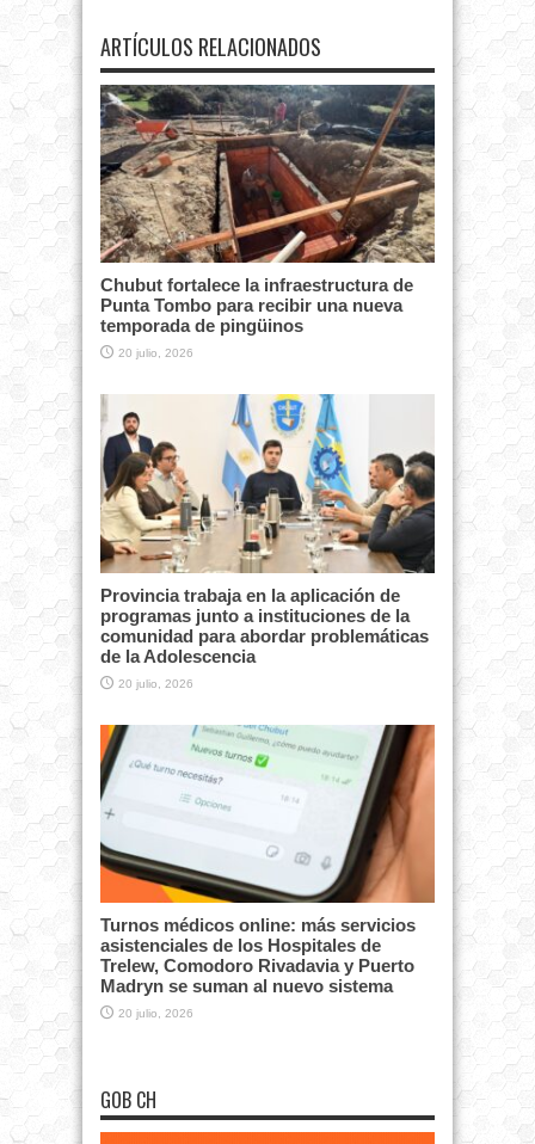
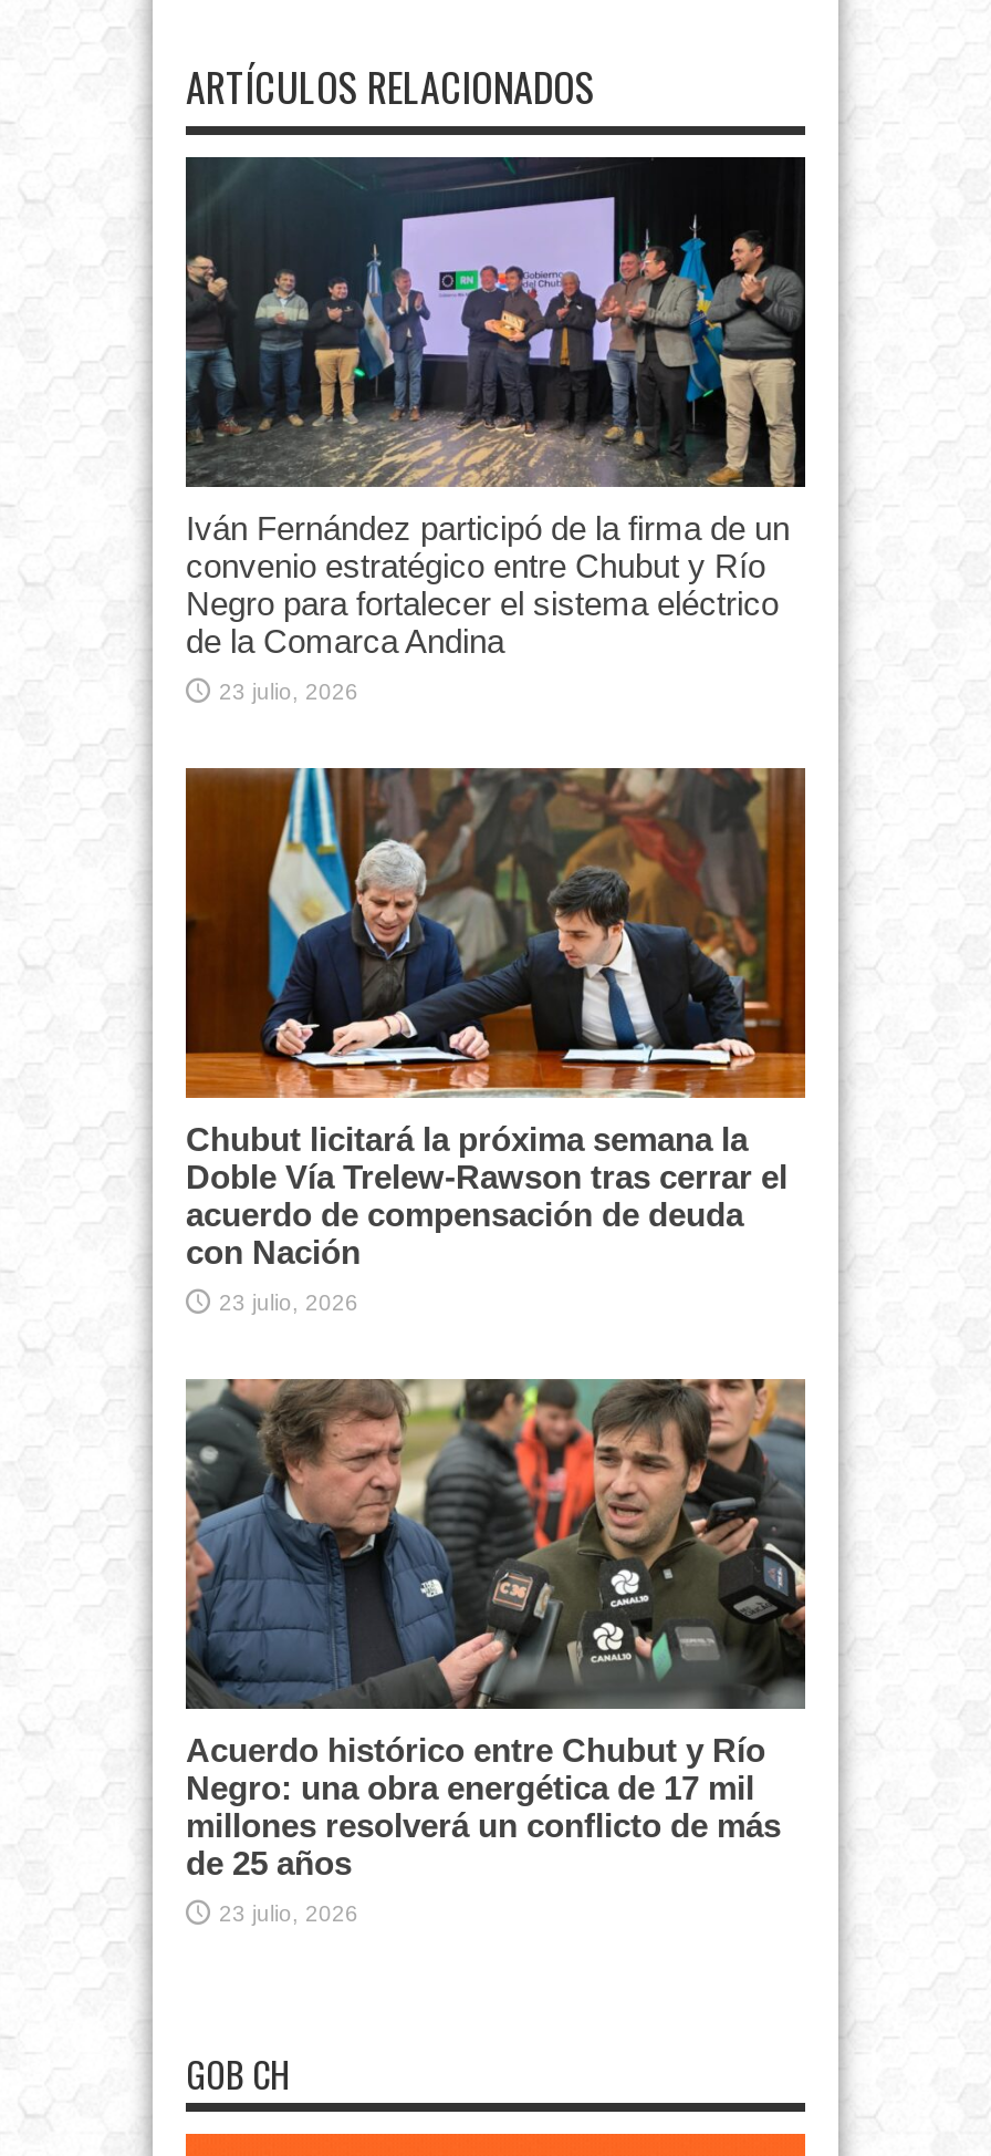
- [image]
- Chubut fortalece la infraestructura de
- Punta Tombo para recibir una nueva
- temporada de pingüinos
+ [image]
+ Iván Fernández participó de la firma de un
+ convenio estratégico entre Chubut y Río
+ Negro para fortalecer el sistema eléctrico
+ de la Comarca Andina

- 20 julio, 2026
+ 23 julio, 2026

- [image]
- Provincia trabaja en la aplicación de
- programas junto a instituciones de la
- comunidad para abordar problemáticas
- de la Adolescencia
+ [image]
+ Chubut licitará la próxima semana la
+ Doble Vía Trelew-Rawson tras cerrar el
+ acuerdo de compensación de deuda
+ con Nación

- 20 julio, 2026
+ 23 julio, 2026

- [image]
- Turnos médicos online: más servicios
- asistenciales de los Hospitales de
- Trelew, Comodoro Rivadavia y Puerto
- Madryn se suman al nuevo sistema
+ [image]
+ Acuerdo histórico entre Chubut y Río
+ Negro: una obra energética de 17 mil
+ millones resolverá un conflicto de más
+ de 25 años

- 20 julio, 2026
+ 23 julio, 2026
